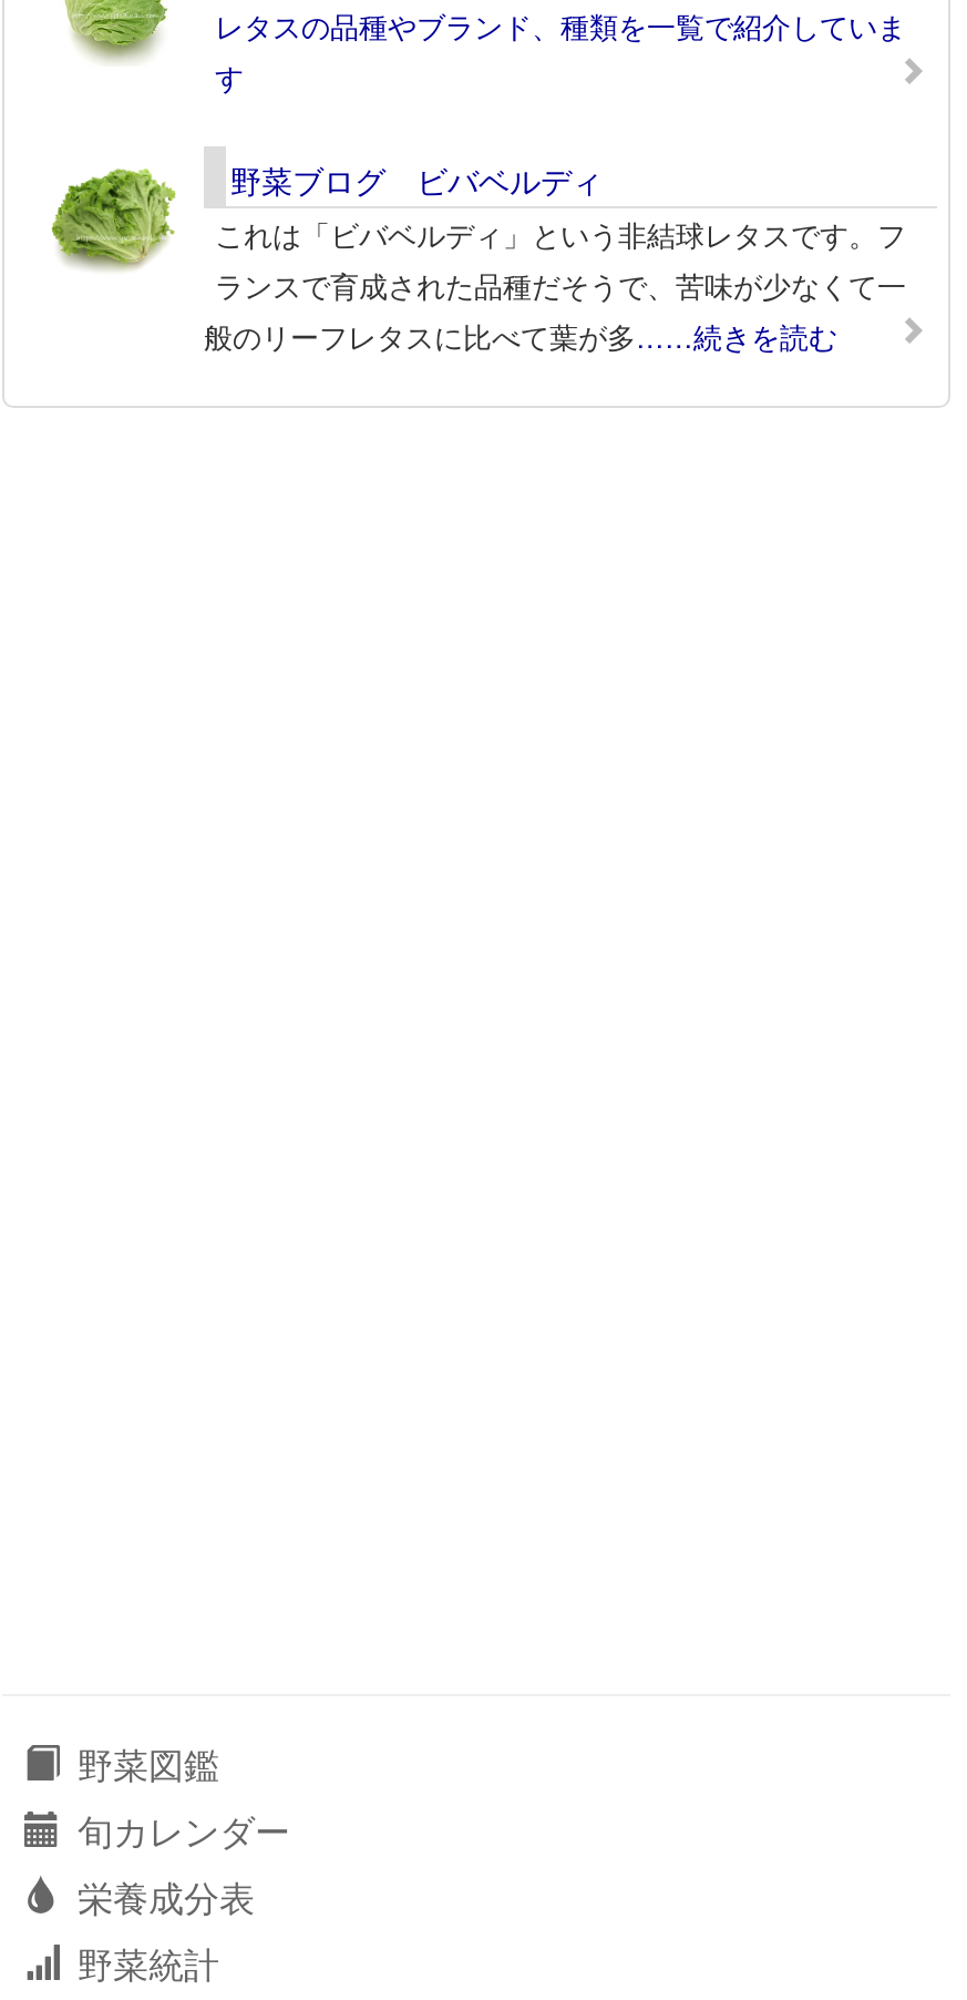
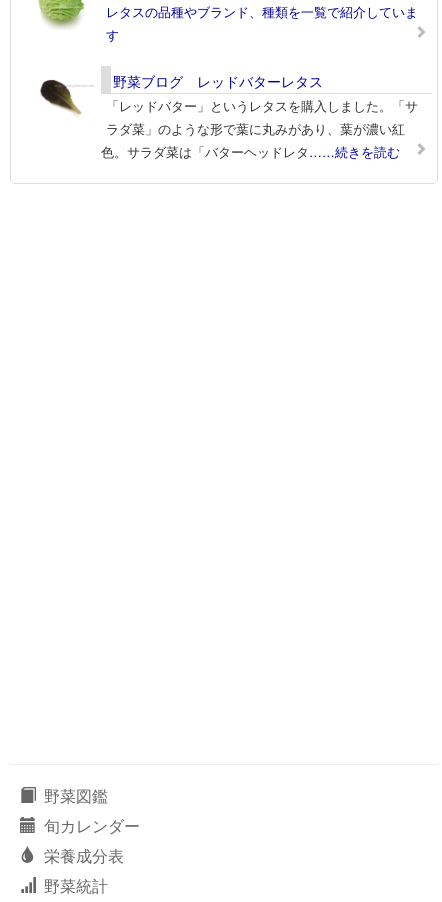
- [image]
- 野菜ブログ ビバベルディ
- これは「ビバベルディ」という非結球レタスです。フ
- ランスで育成された品種だそうで、苦味が少なくて一
- 般のリーフレタスに比べて葉が多……続きを読む
+ [image]
+ 野菜ブログ レッドバターレタス
+ 「レッドバター」というレタスを購入しました。「サ
+ ラダ菜」のような形で葉に丸みがあり、葉が濃い紅
+ 色。サラダ菜は「バターヘッドレタ……続きを読む
